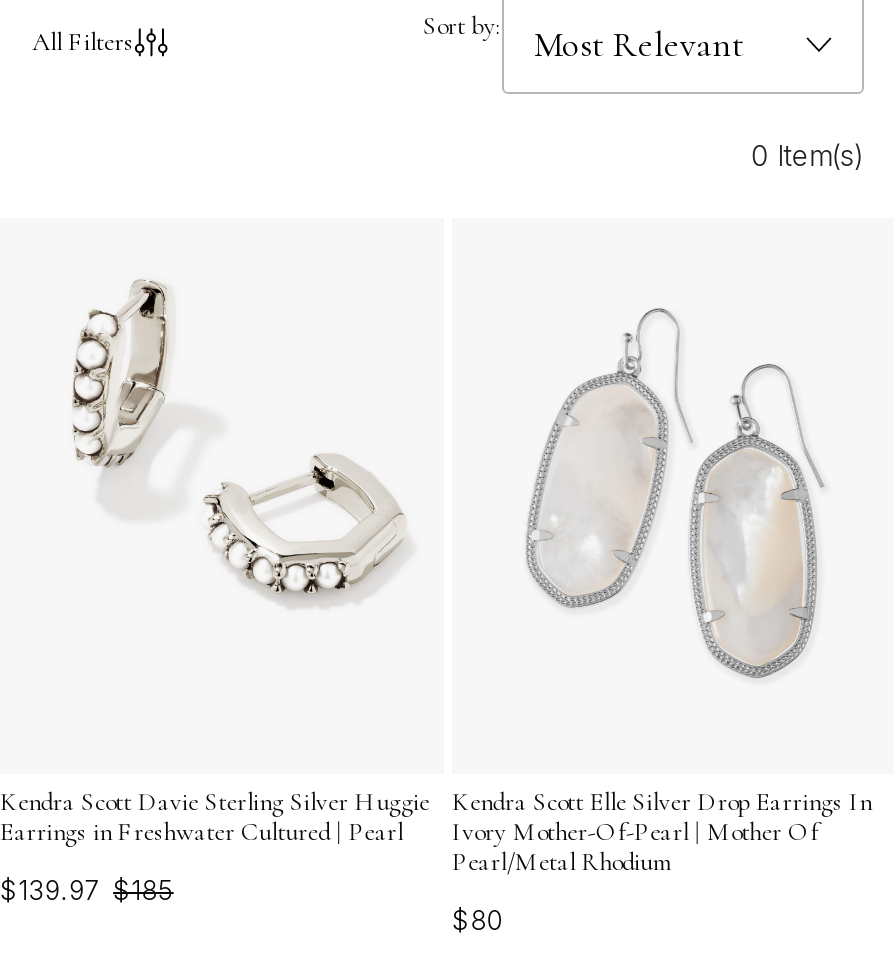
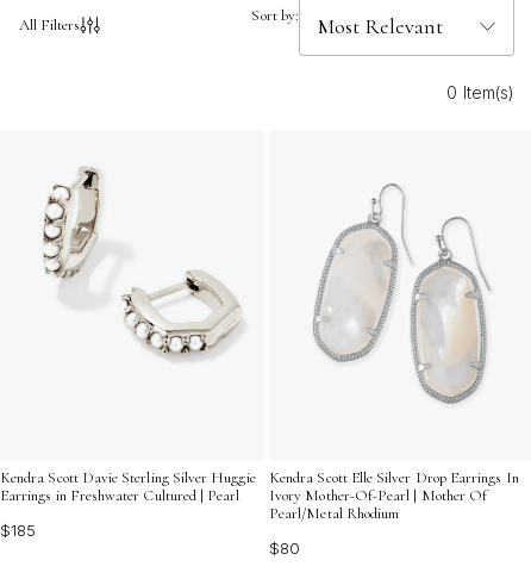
- $139.97 $185
+ $185
